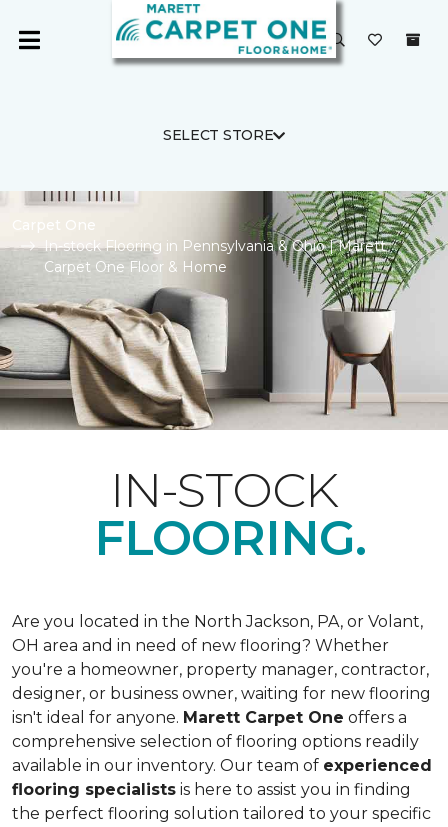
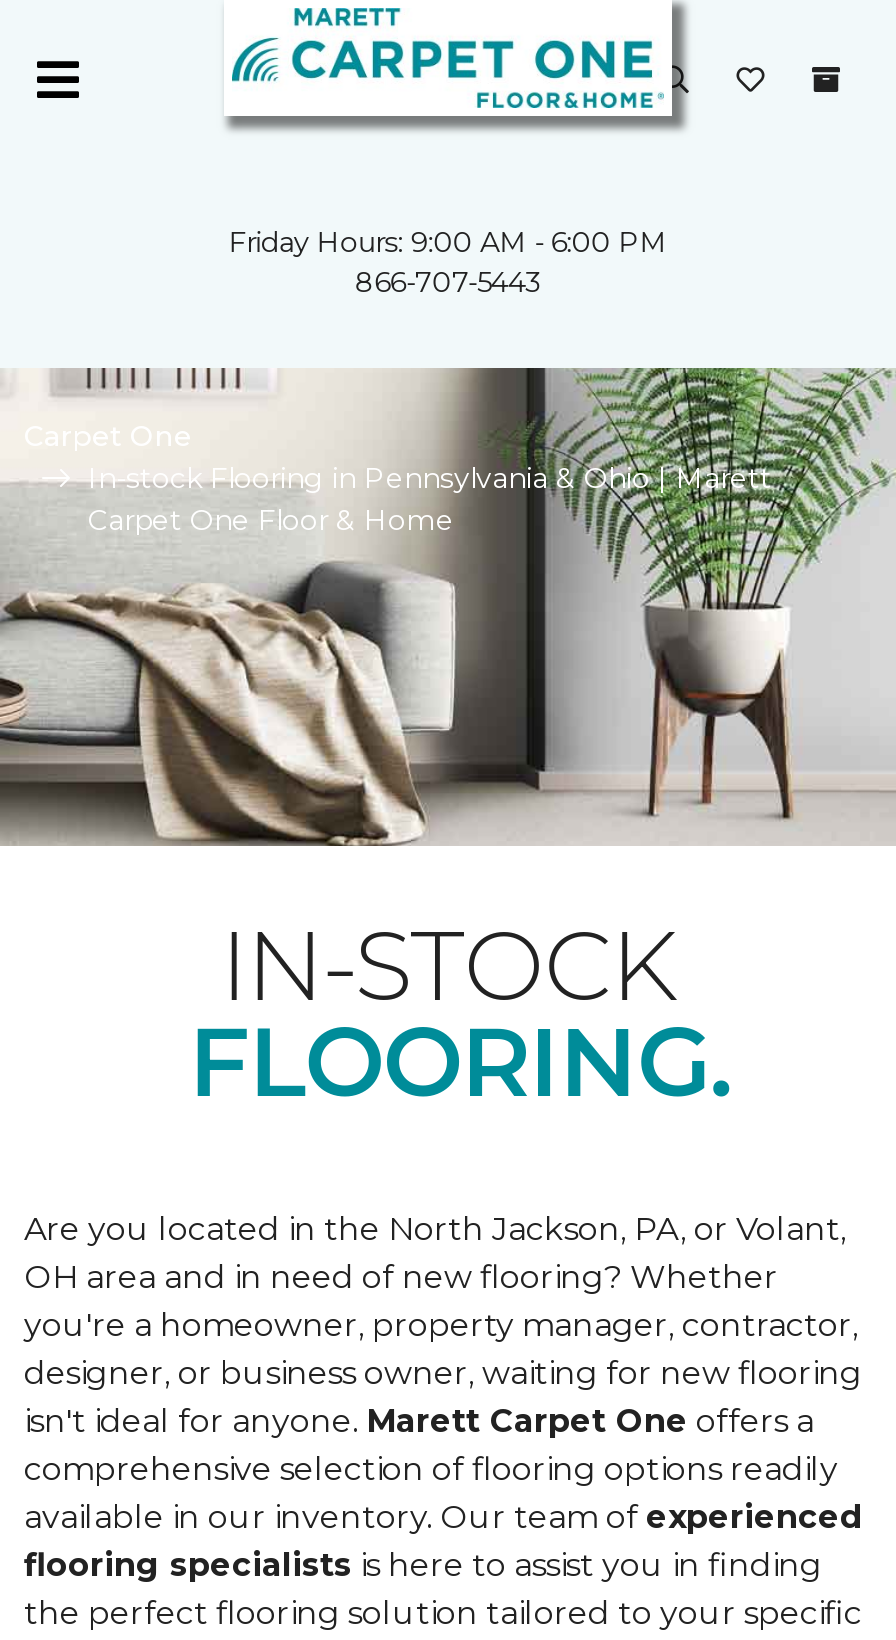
- SELECT STORE
+ Friday Hours: 9:00 AM - 6:00 PM
+ 866-707-5443
